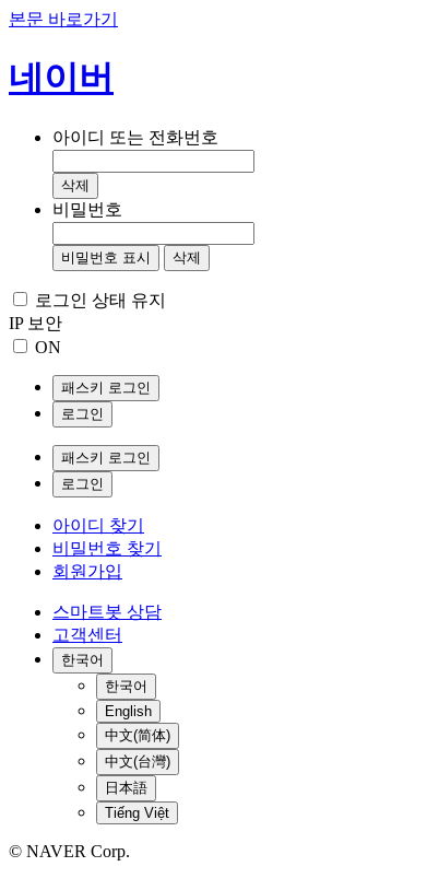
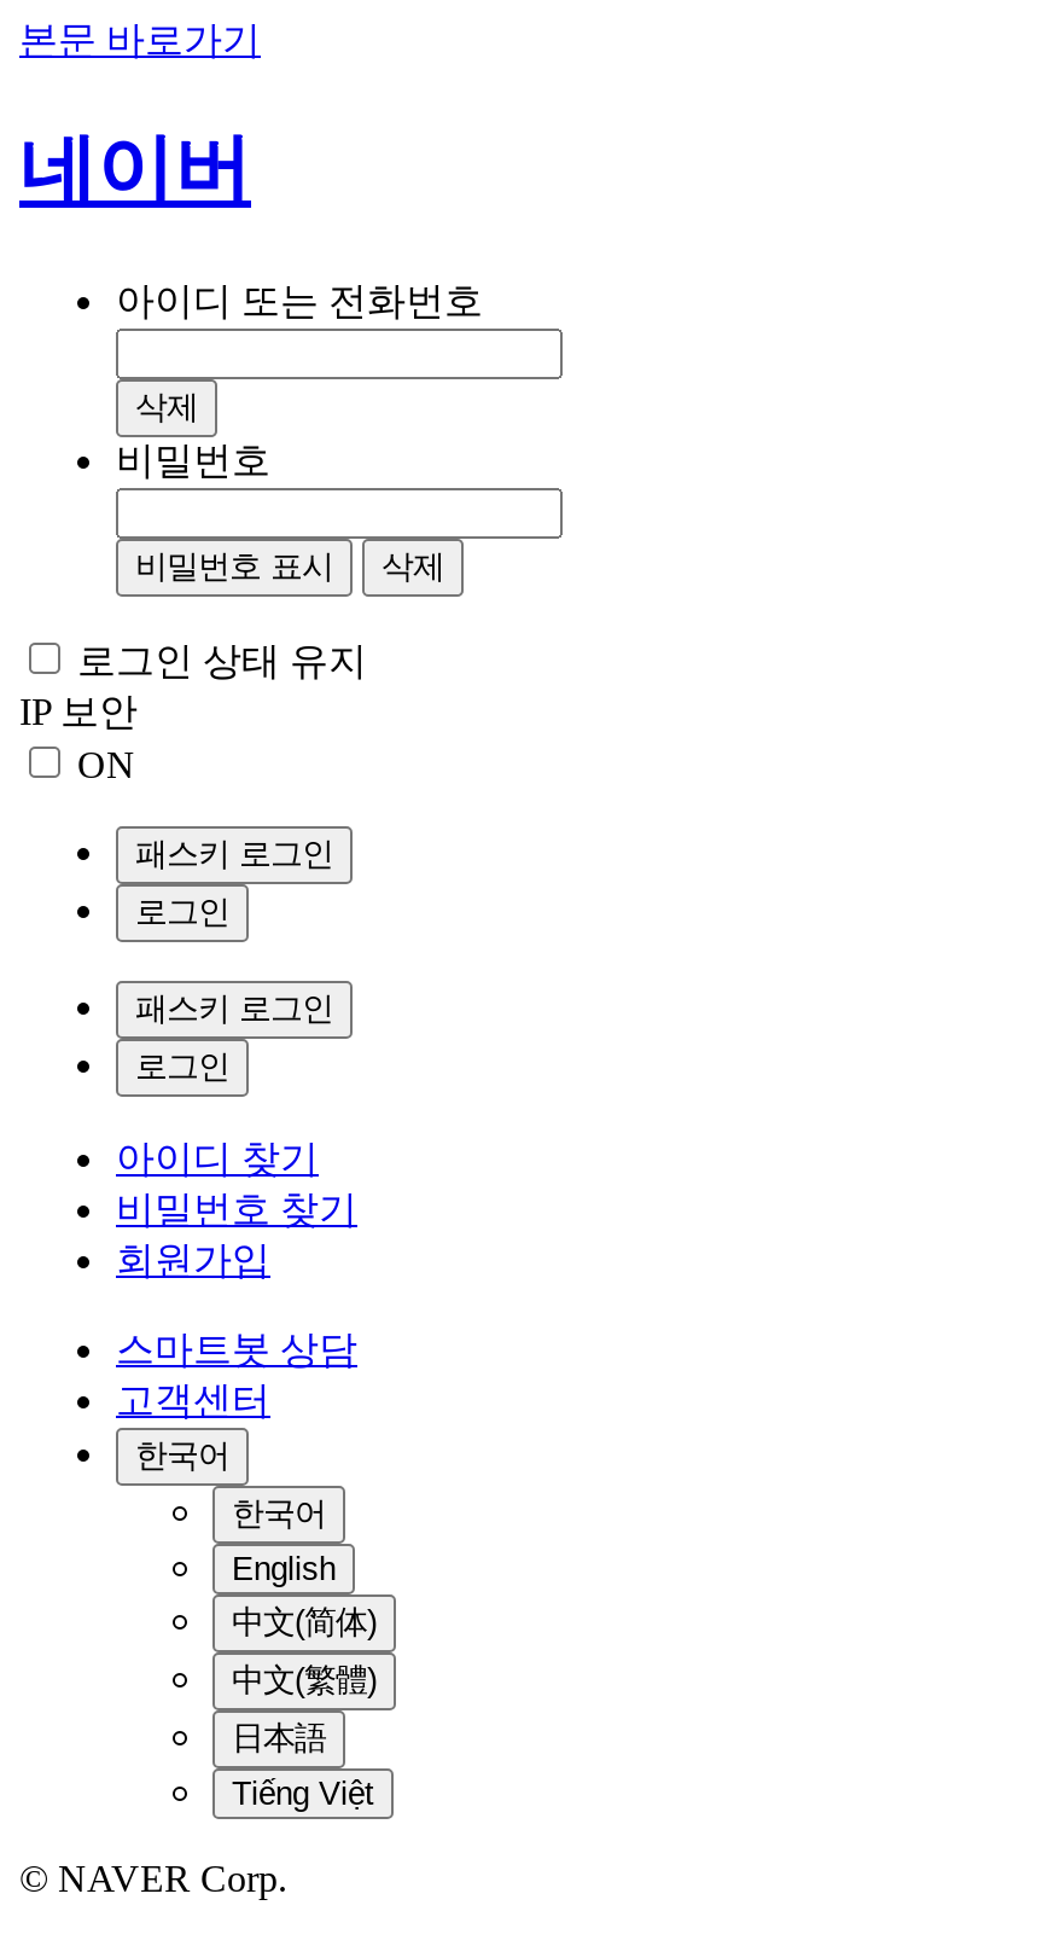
- 中文(台灣)
+ 中文(繁體)
